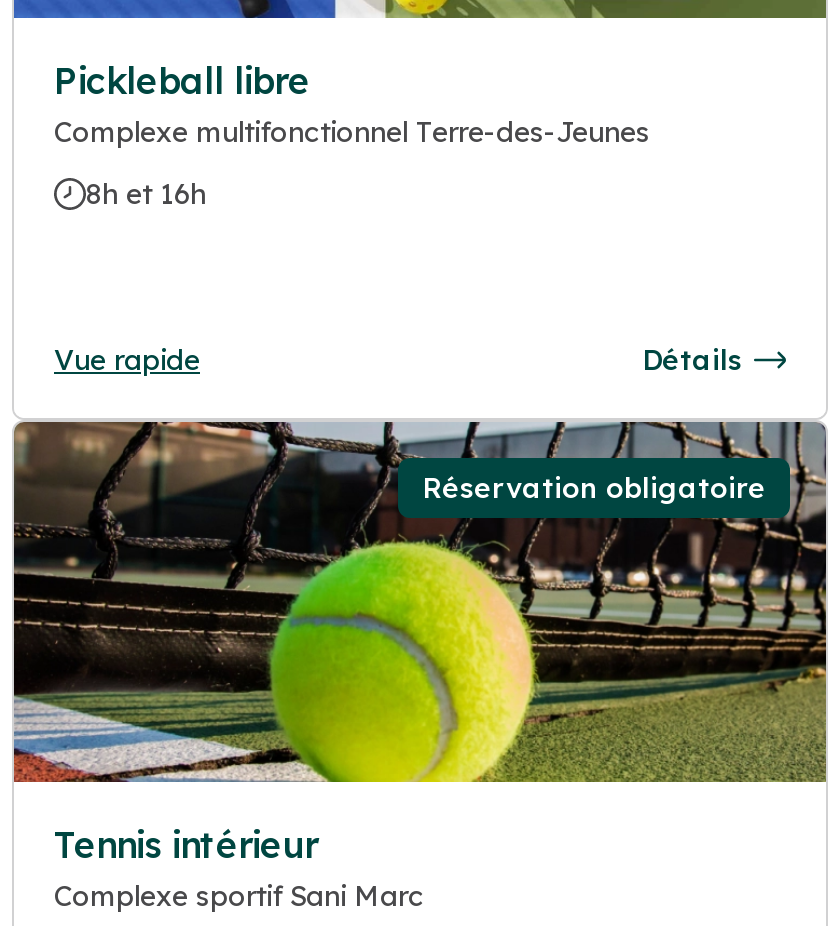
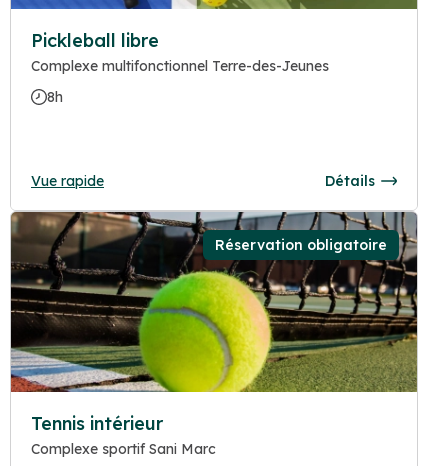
- 8h et 16h
+ 8h
